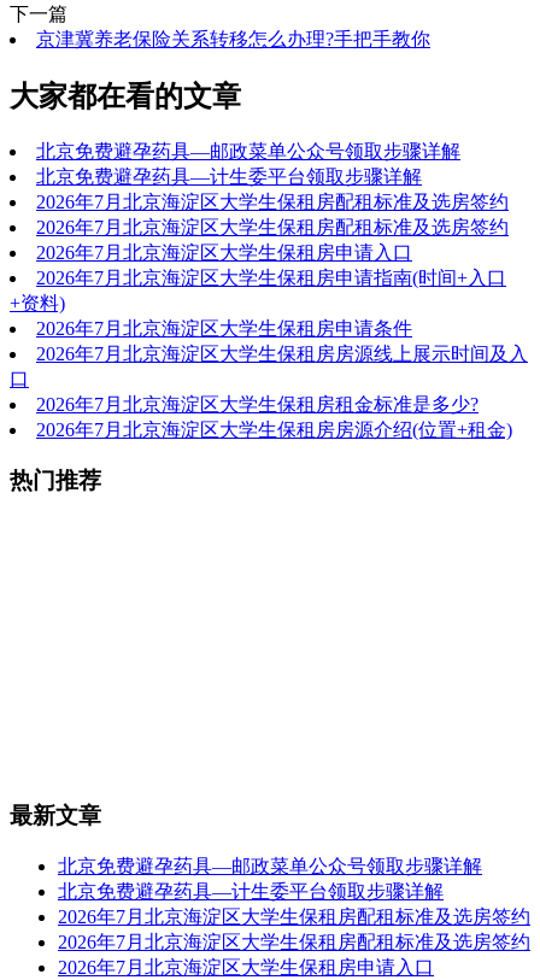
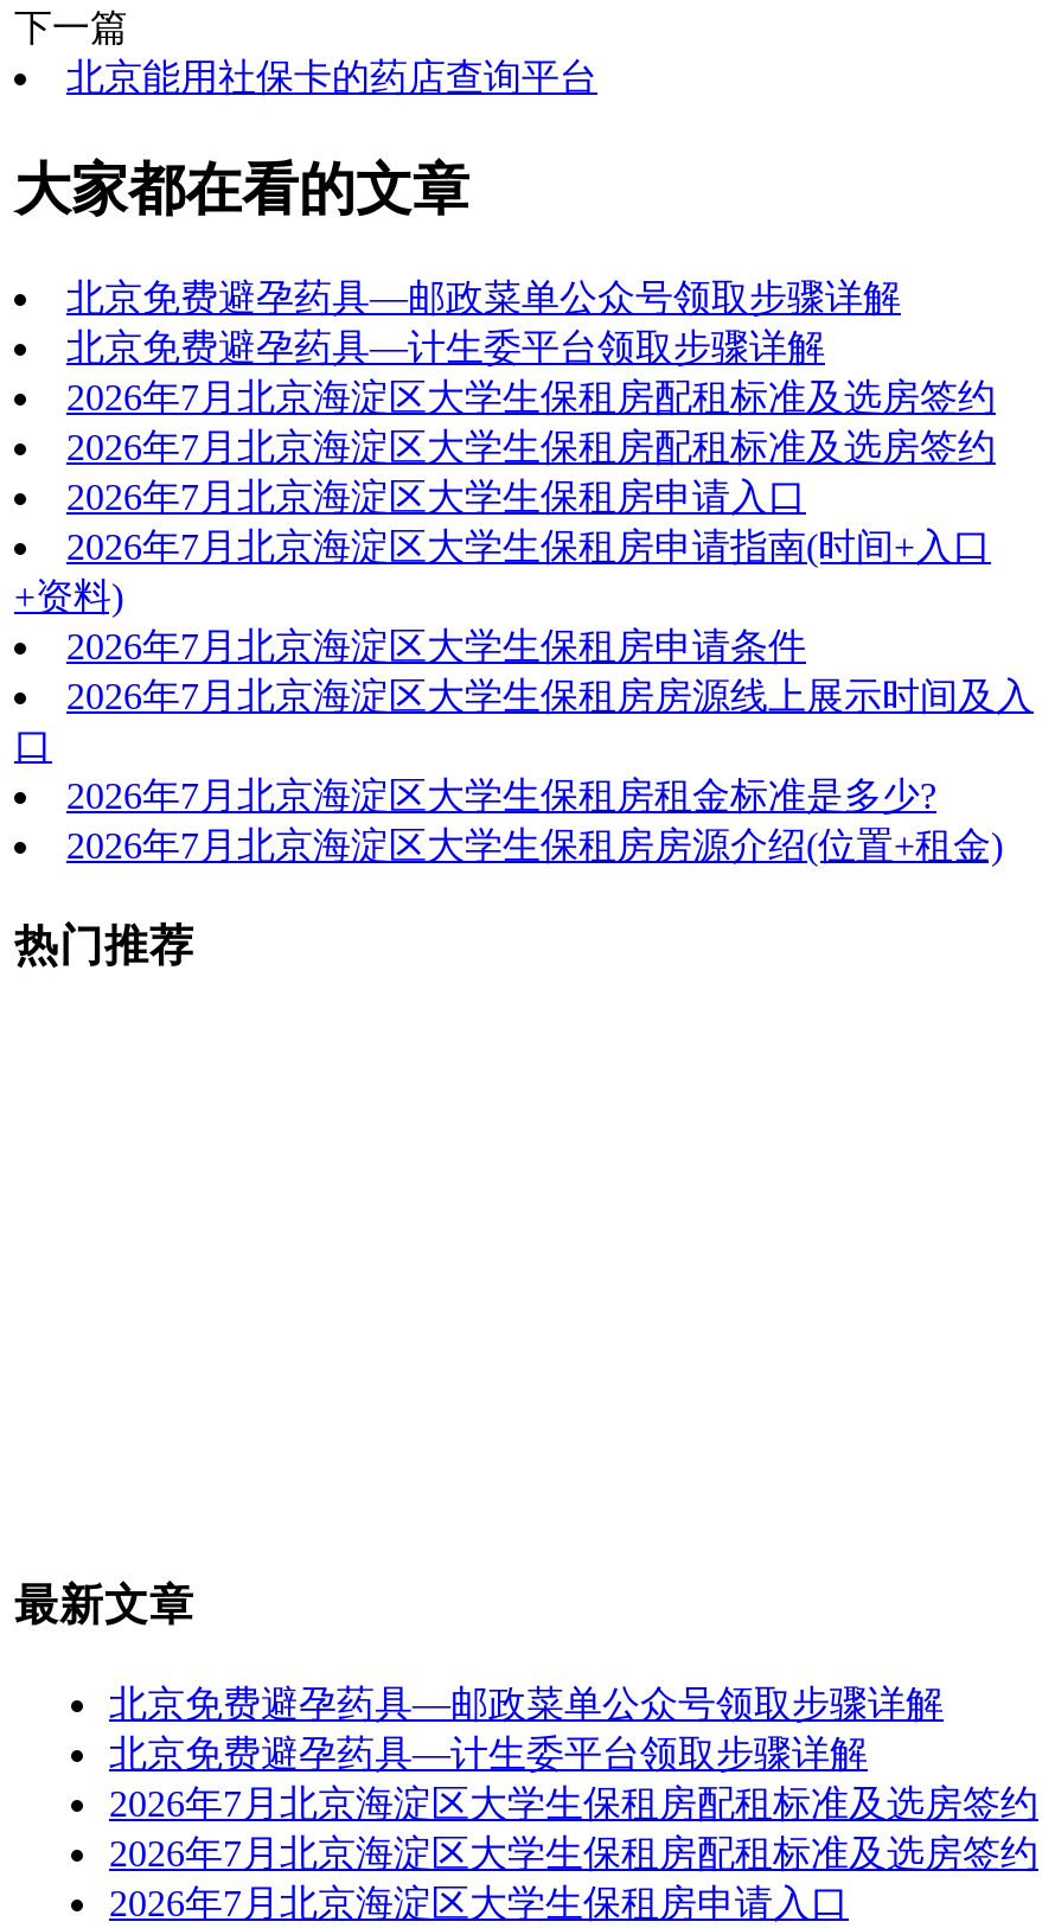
- 京津冀养老保险关系转移怎么办理?手把手教你
+ 北京能用社保卡的药店查询平台
